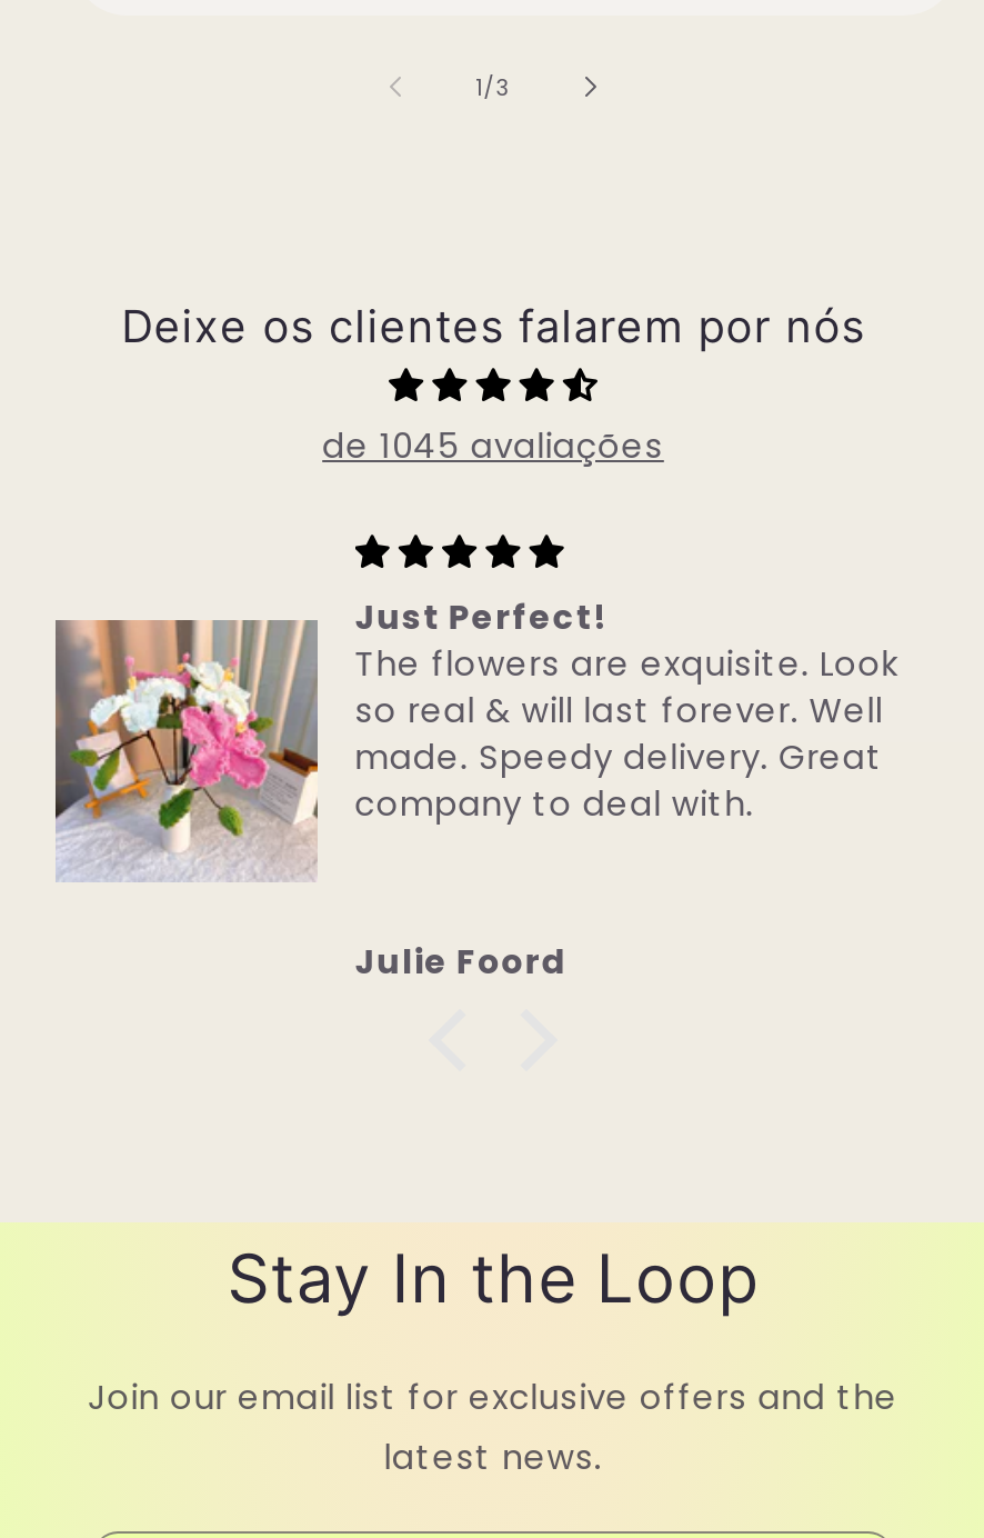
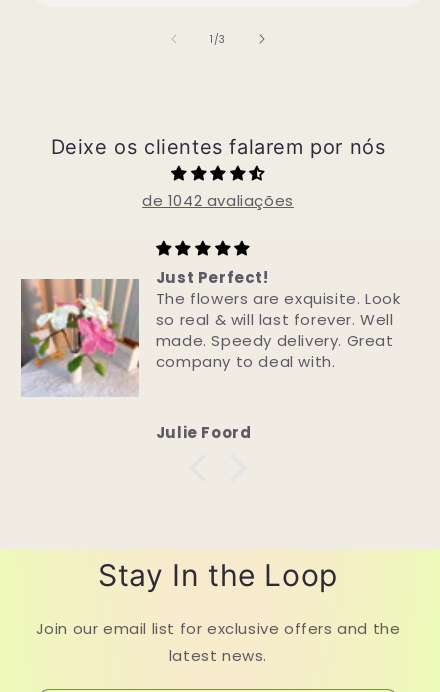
- de 1045 avaliações
+ de 1042 avaliações
